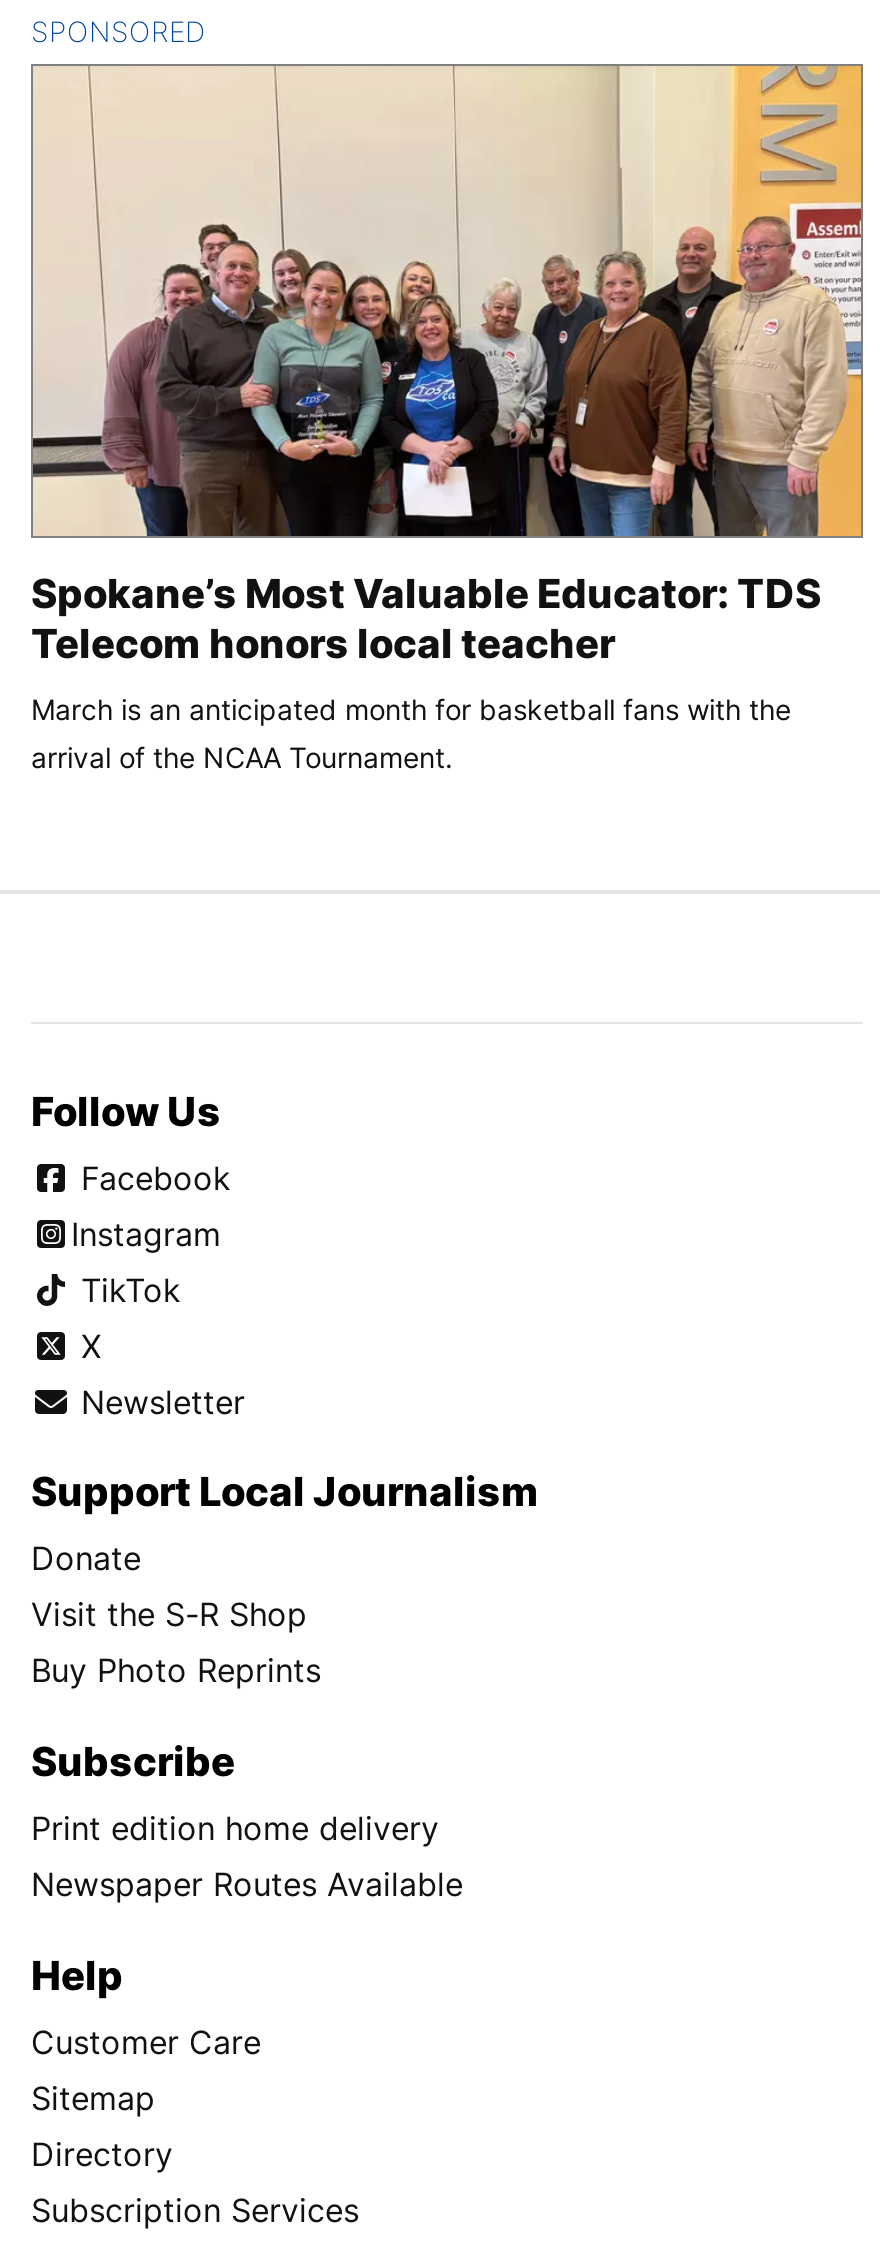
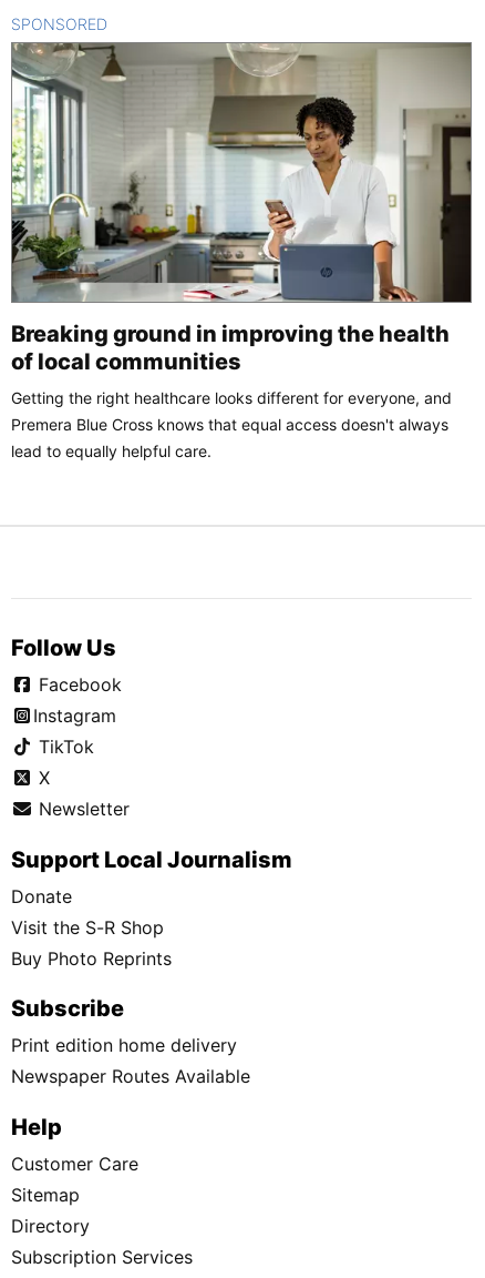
- [image]
- Spokane’s Most Valuable Educator: TDS
- Telecom honors local teacher
+ [image]
+ Breaking ground in improving the health
+ of local communities

- March is an anticipated month for basketball fans with the
- arrival of the NCAA Tournament.
+ Getting the right healthcare looks different for everyone, and
+ Premera Blue Cross knows that equal access doesn't always
+ lead to equally helpful care.
